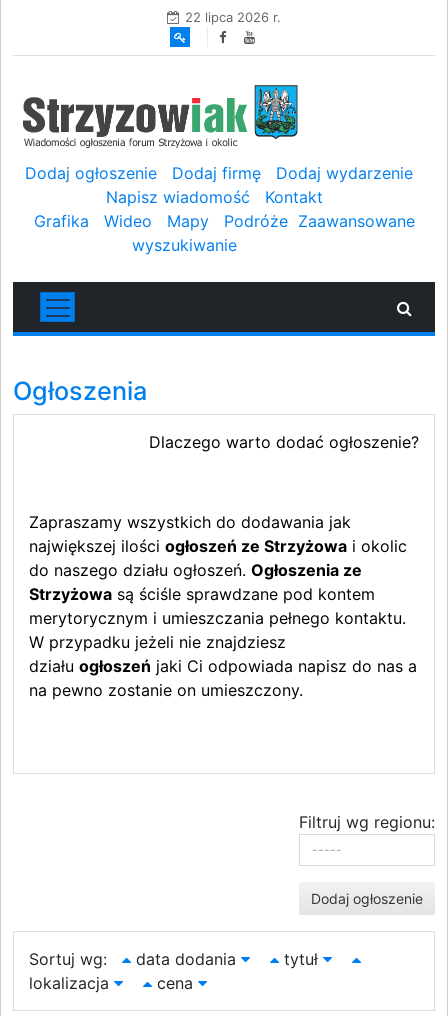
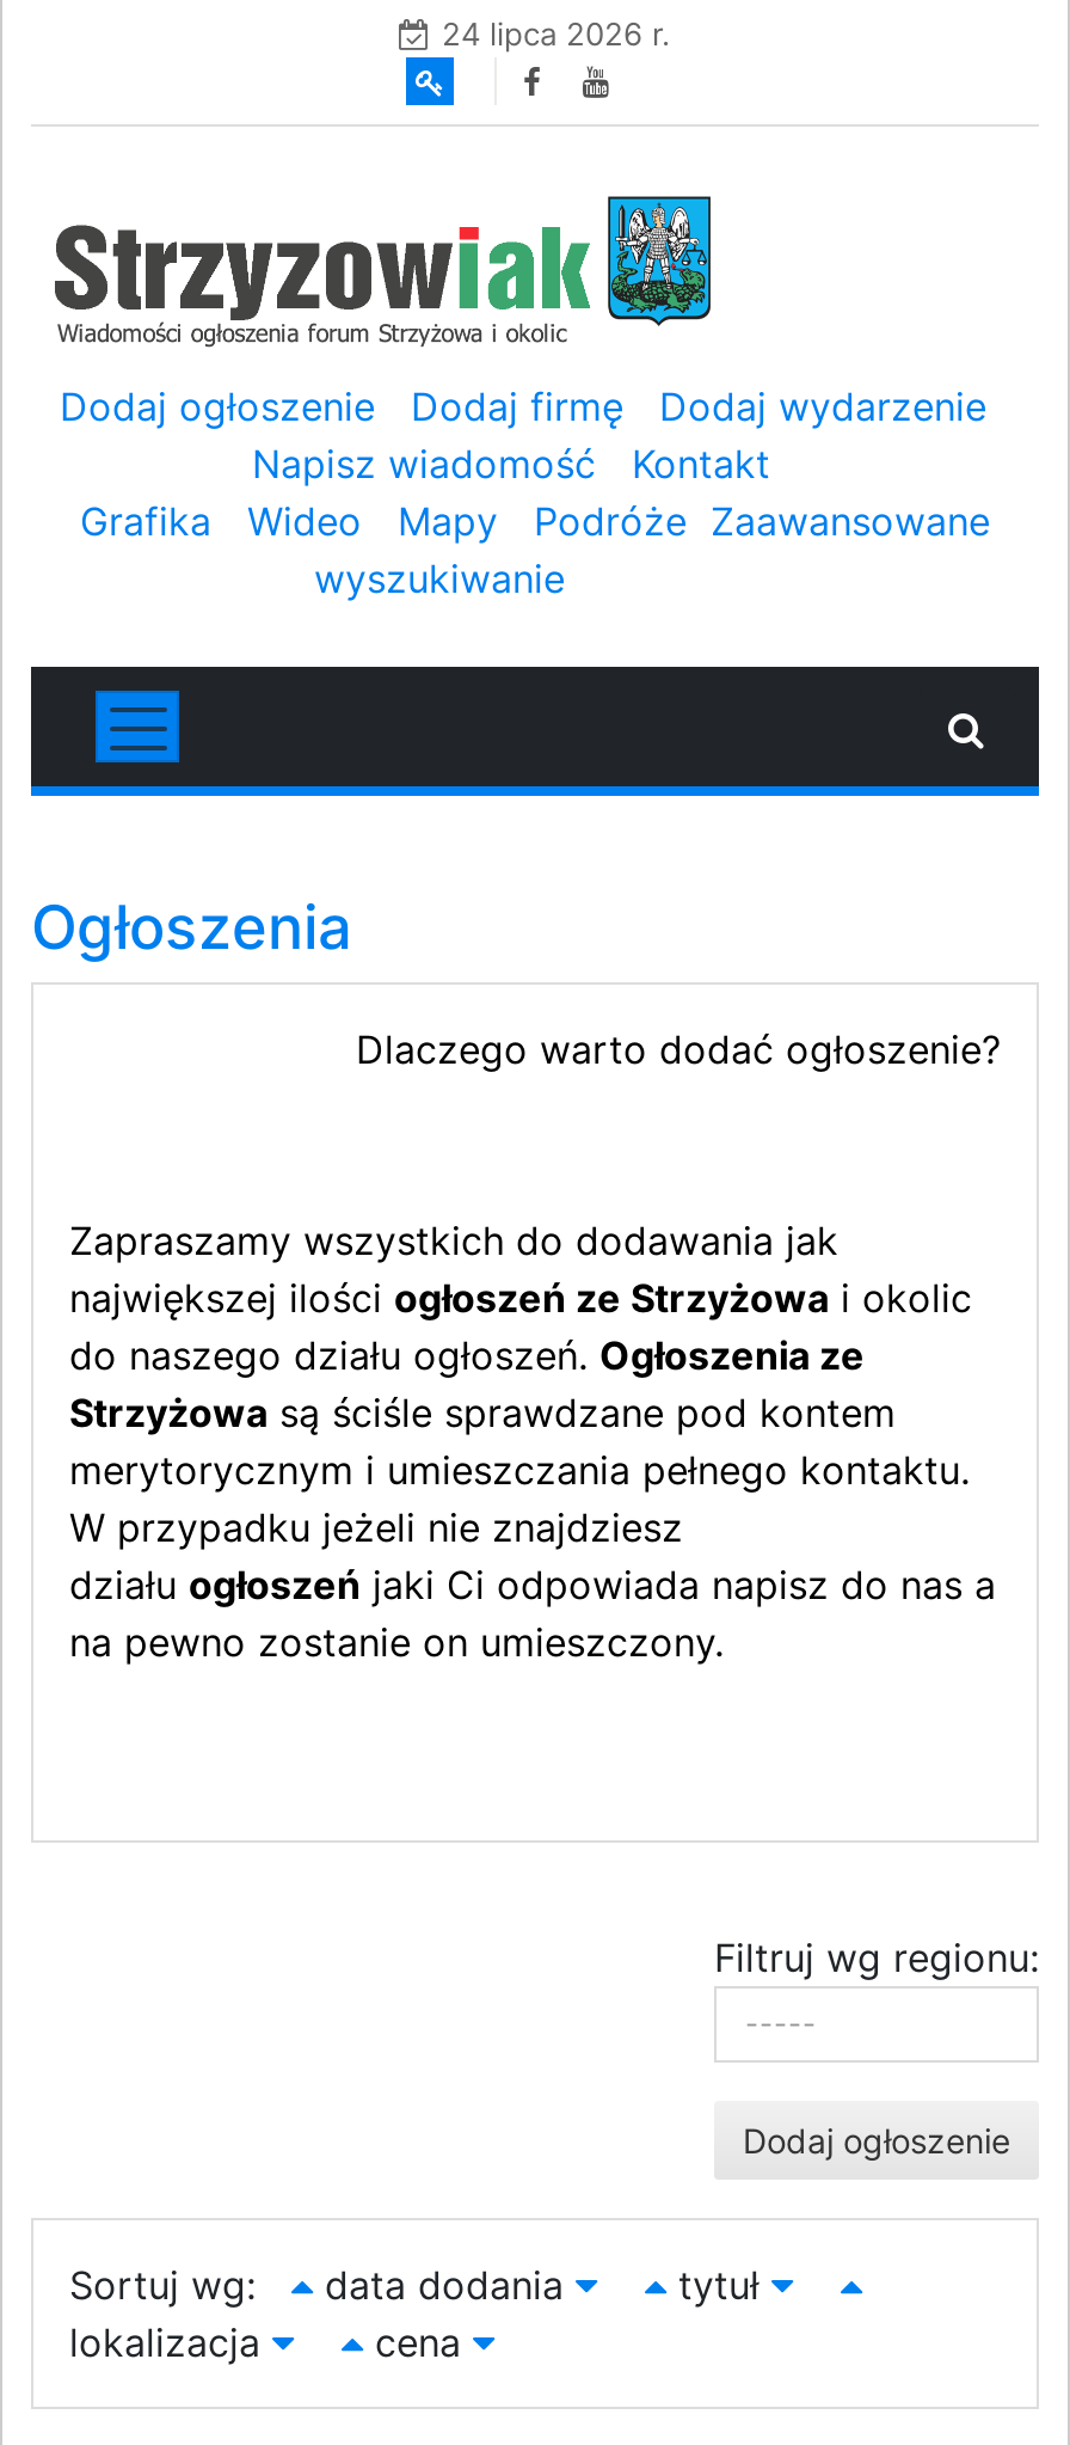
- 22 lipca 2026 r.
+ 24 lipca 2026 r.
